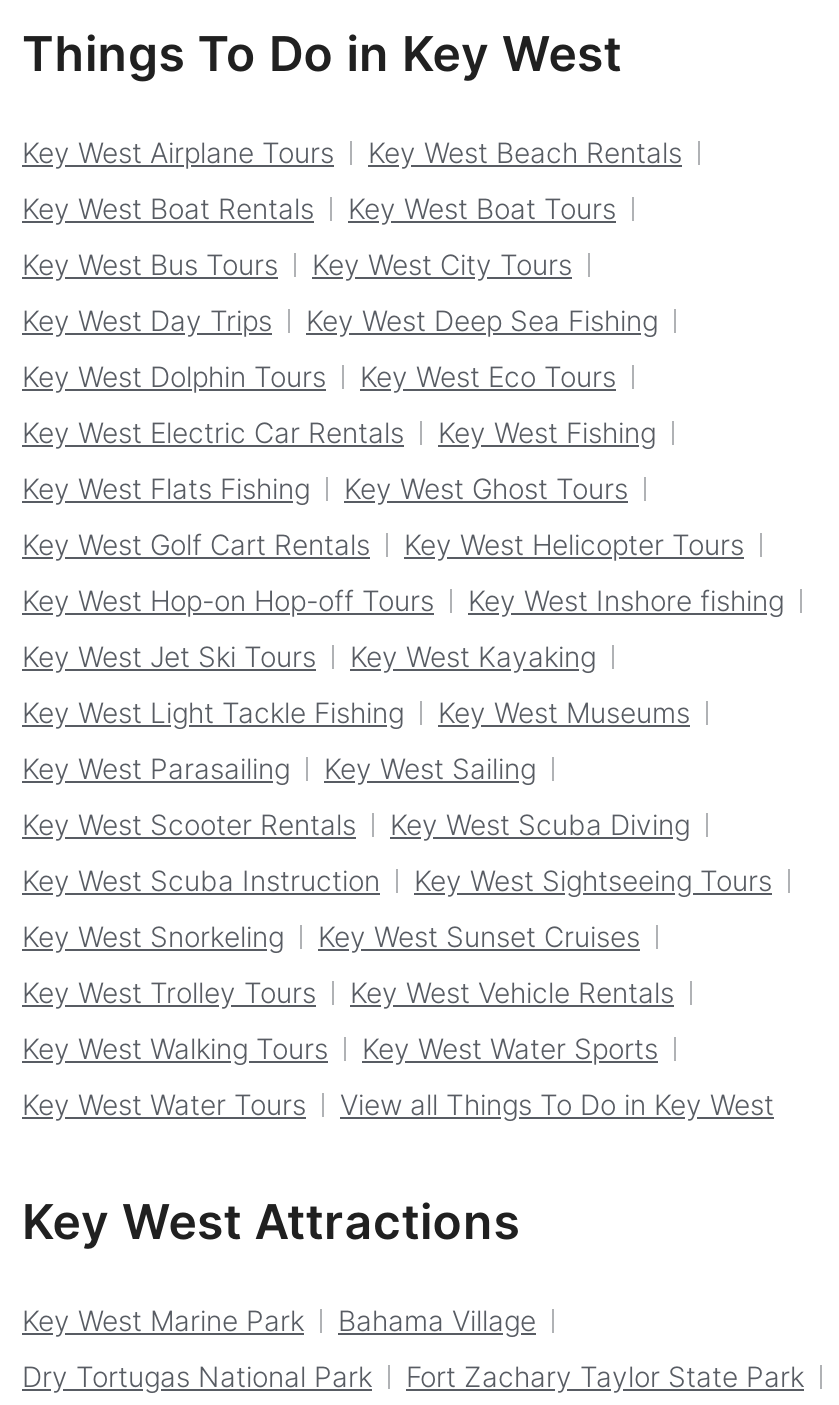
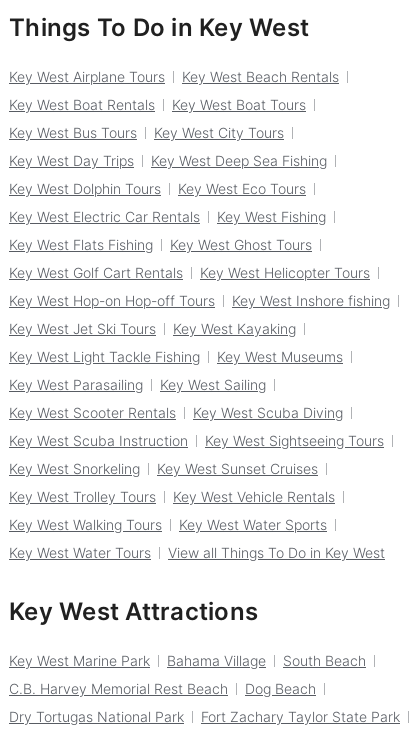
+ South Beach
+ C.B. Harvey Memorial Rest Beach
+ Dog Beach
